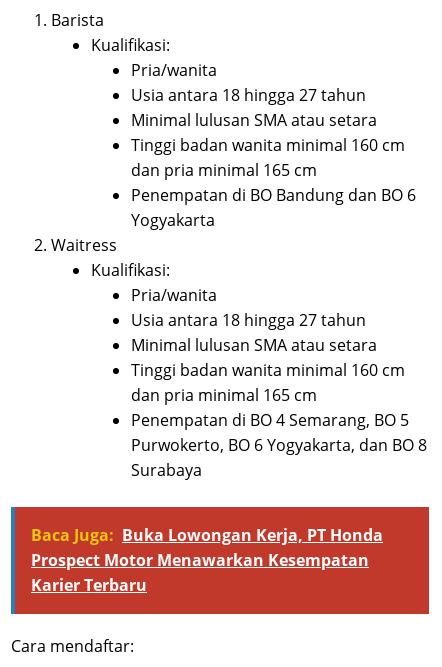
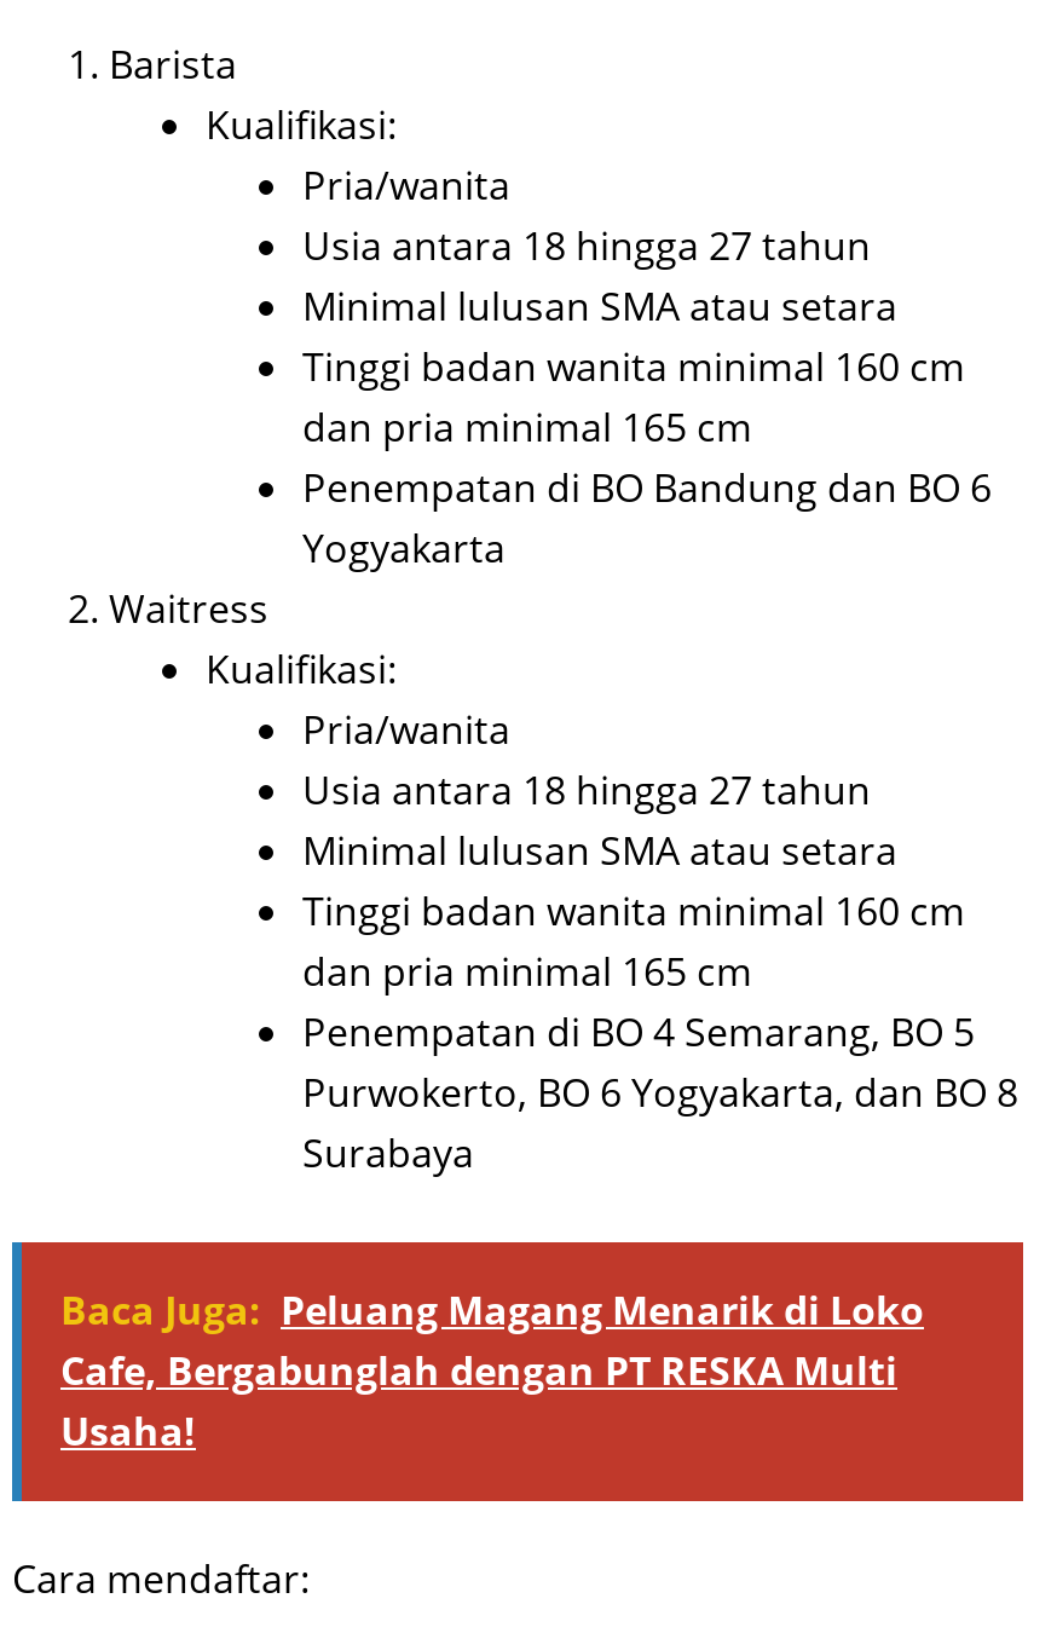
- Baca Juga: Buka Lowongan Kerja, PT Honda
- Prospect Motor Menawarkan Kesempatan
- Karier Terbaru
+ Baca Juga: Peluang Magang Menarik di Loko
+ Cafe, Bergabunglah dengan PT RESKA Multi
+ Usaha!
